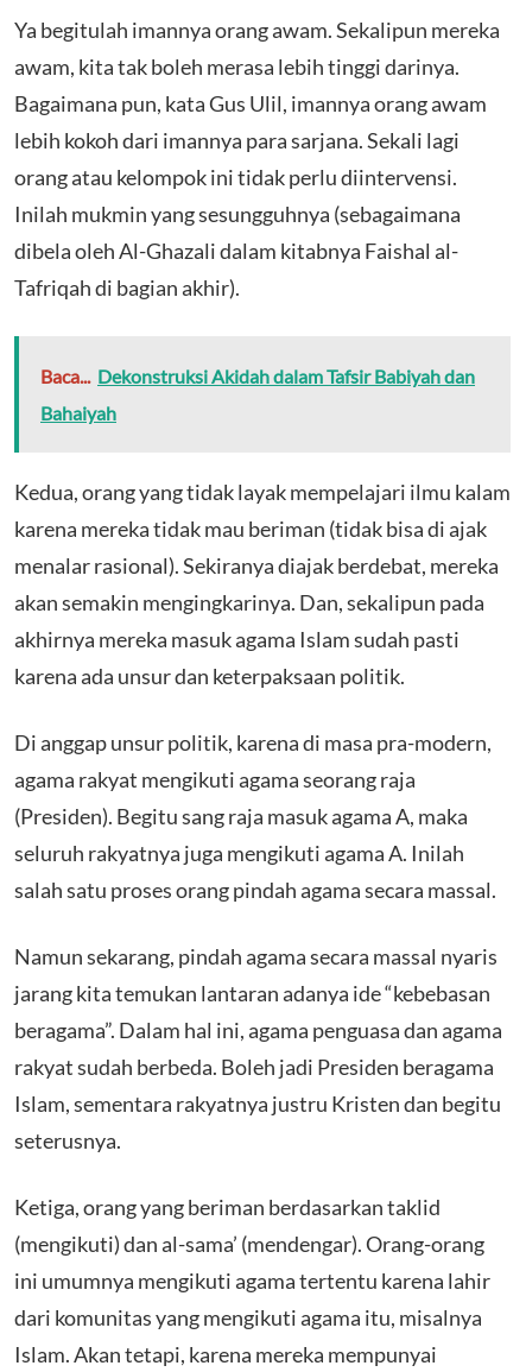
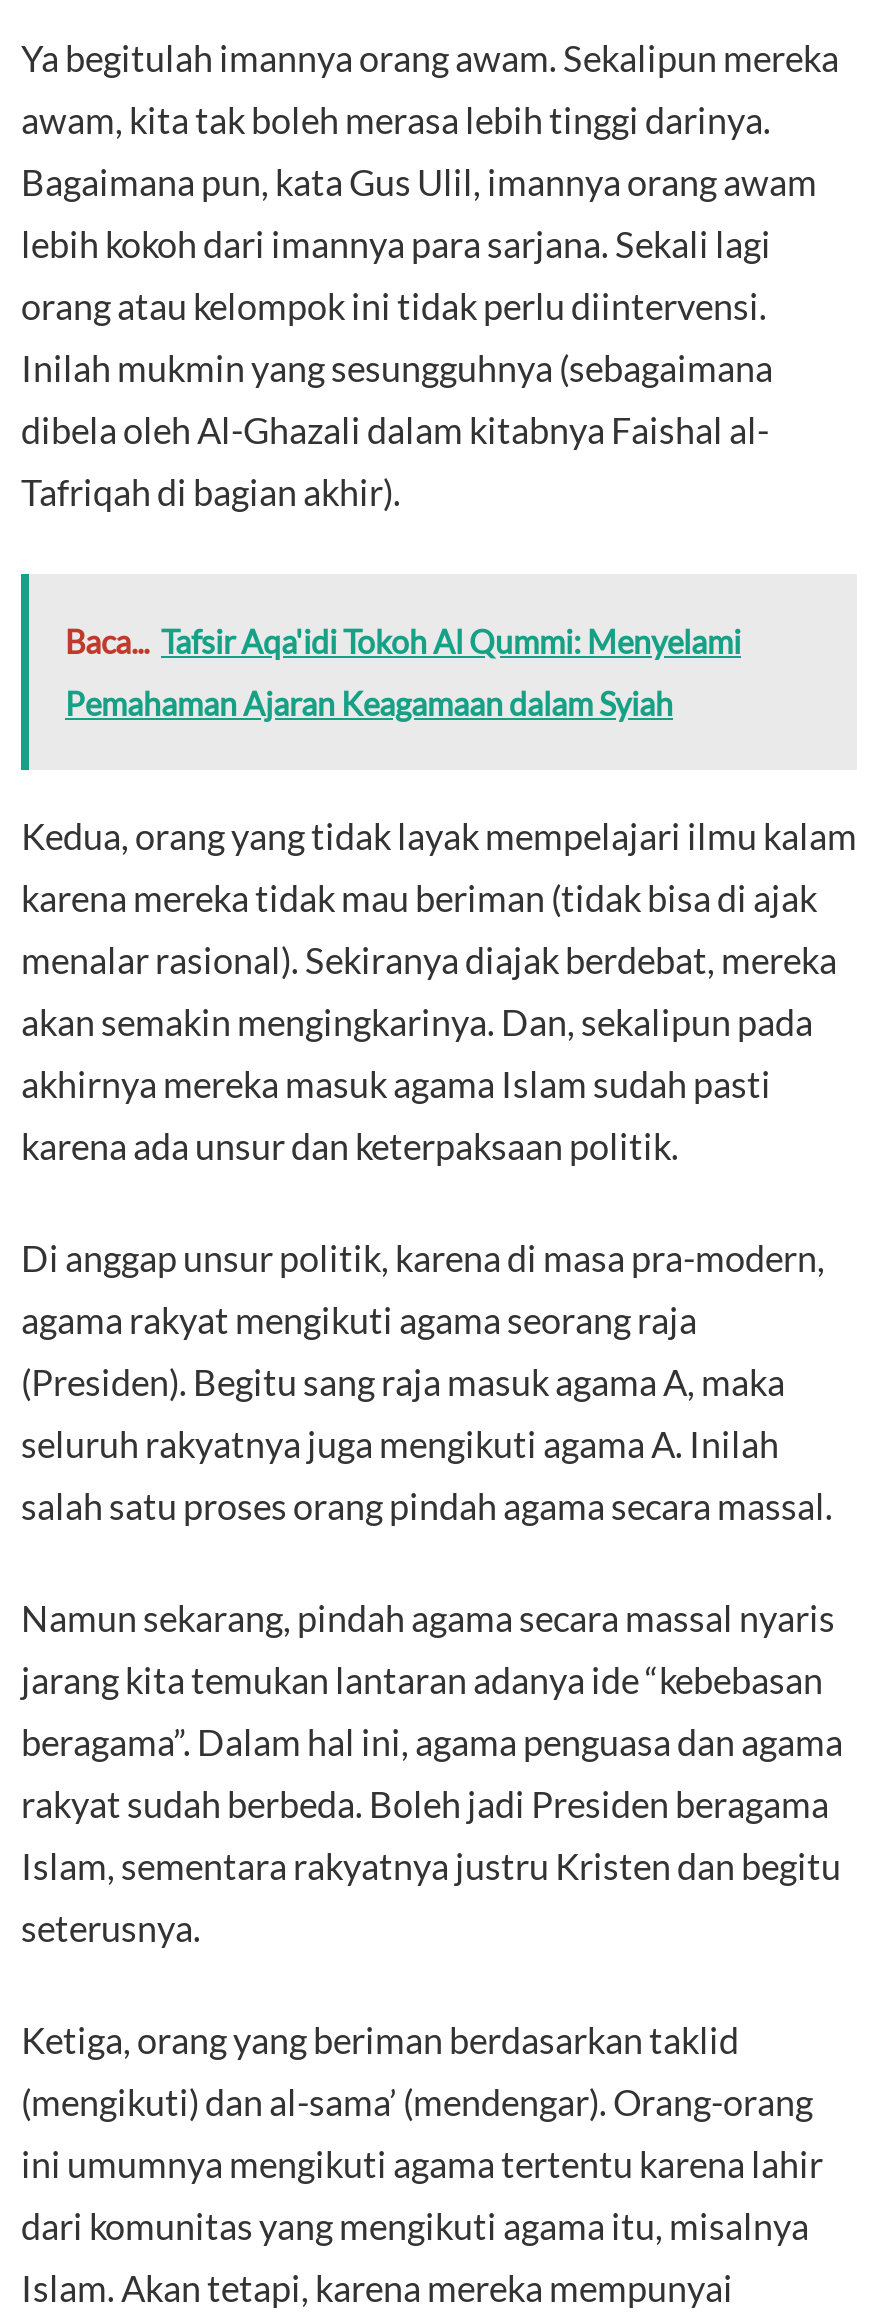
- Baca... Dekonstruksi Akidah dalam Tafsir Babiyah dan
+ Baca... Tafsir Aqa'idi Tokoh Al Qummi: Menyelami

- Bahaiyah
+ Pemahaman Ajaran Keagamaan dalam Syiah
